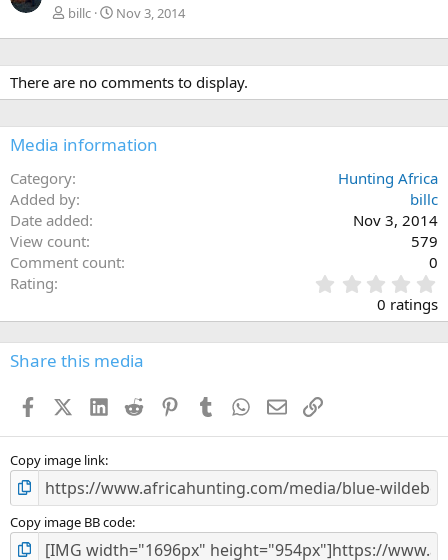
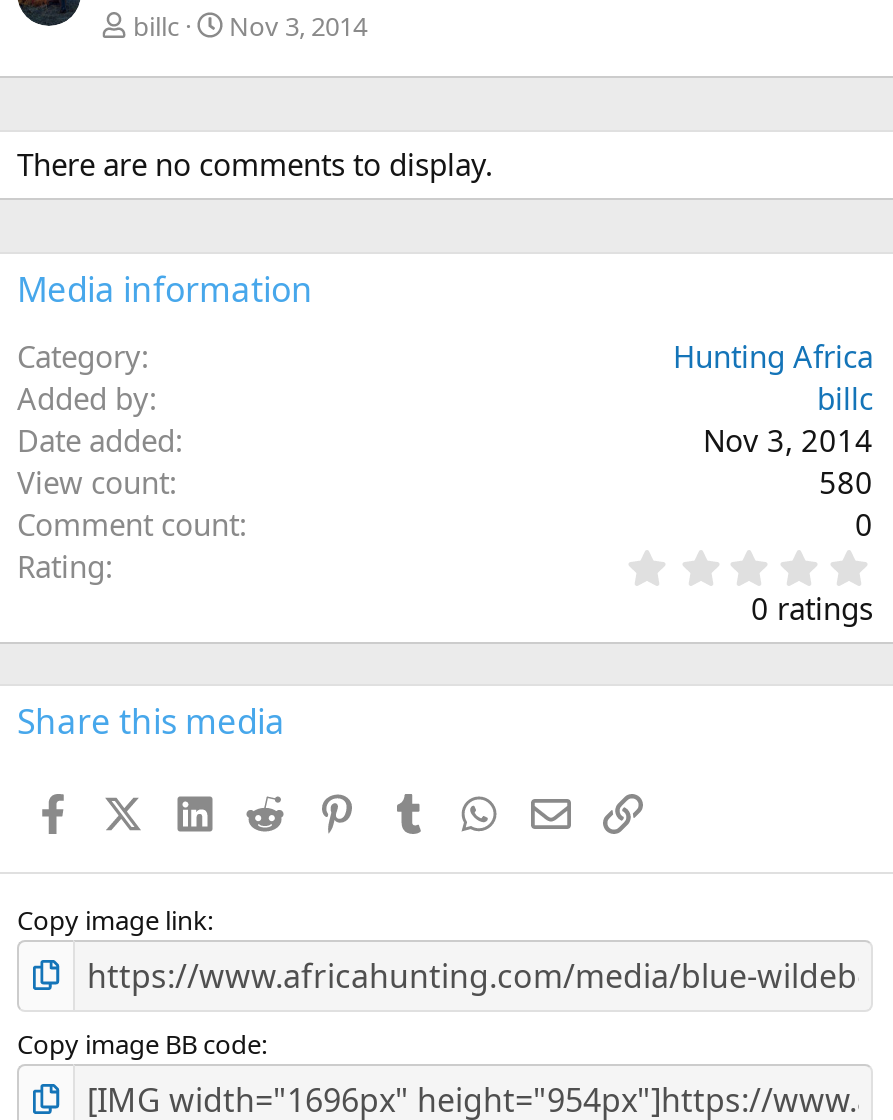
- 579
+ 580
